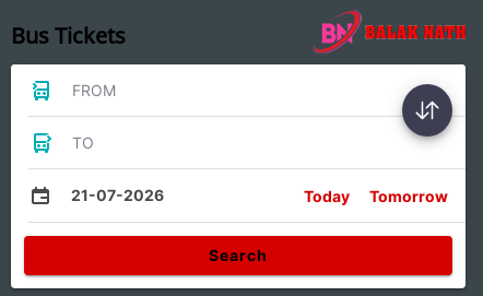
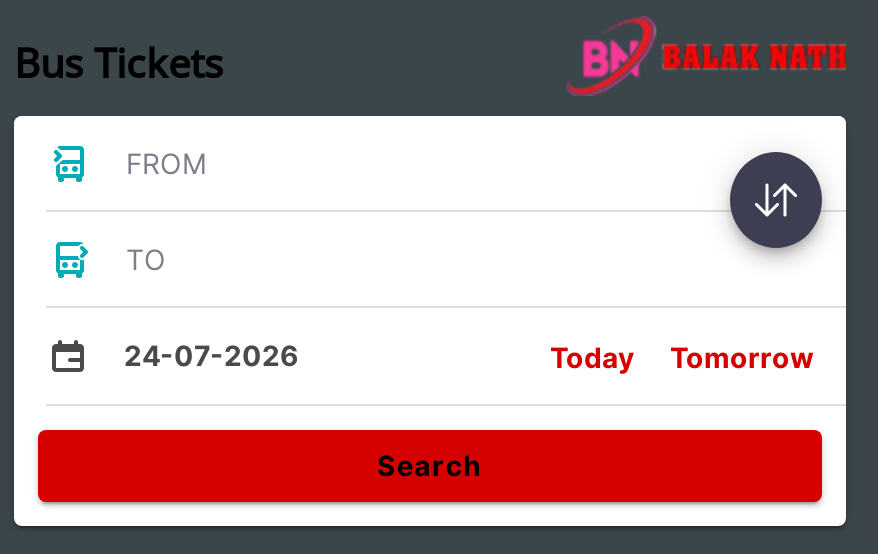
- 21-07-2026
+ 24-07-2026
